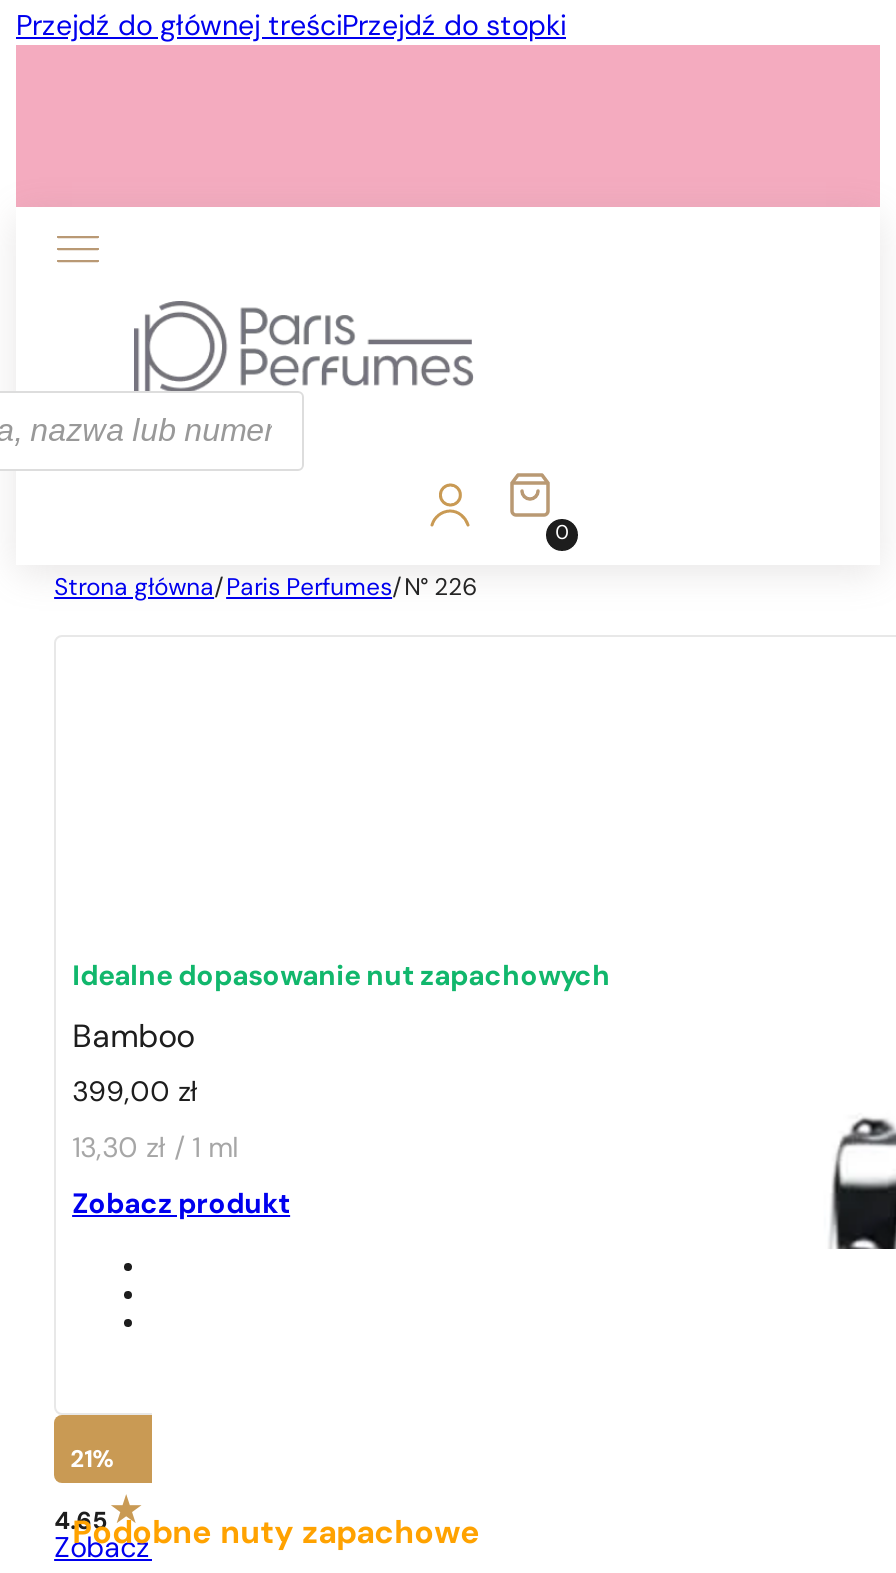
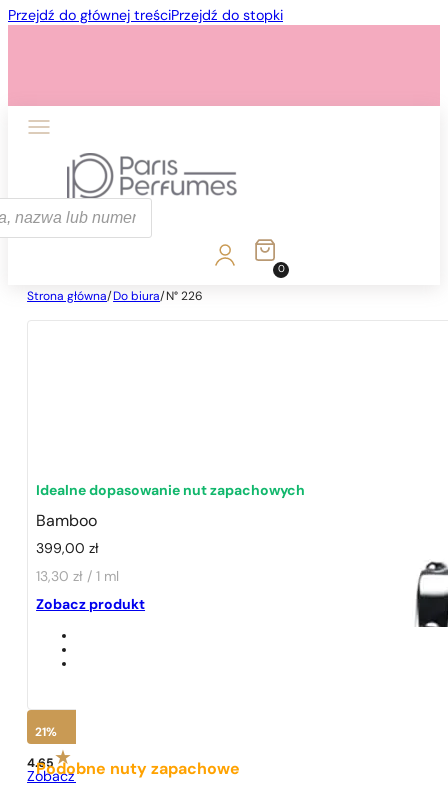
- Strona główna/ Paris Perfumes/ N° 226
+ Strona główna/ Do biura/ N° 226
